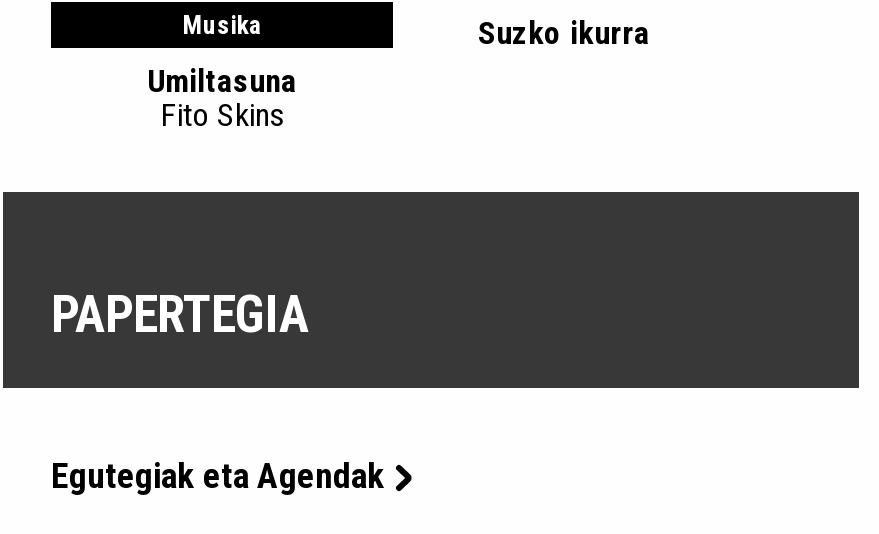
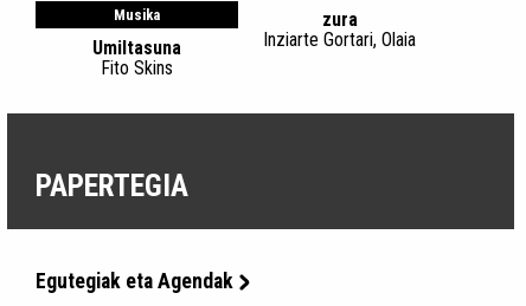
- Suzko ikurra
+ zura
+ Inziarte Gortari, Olaia
